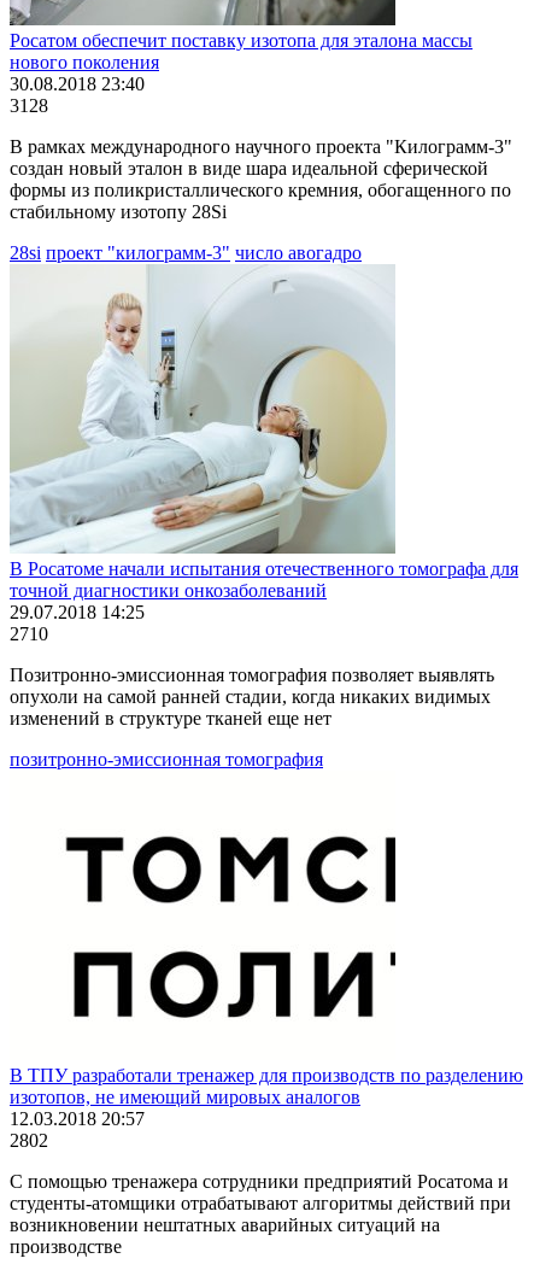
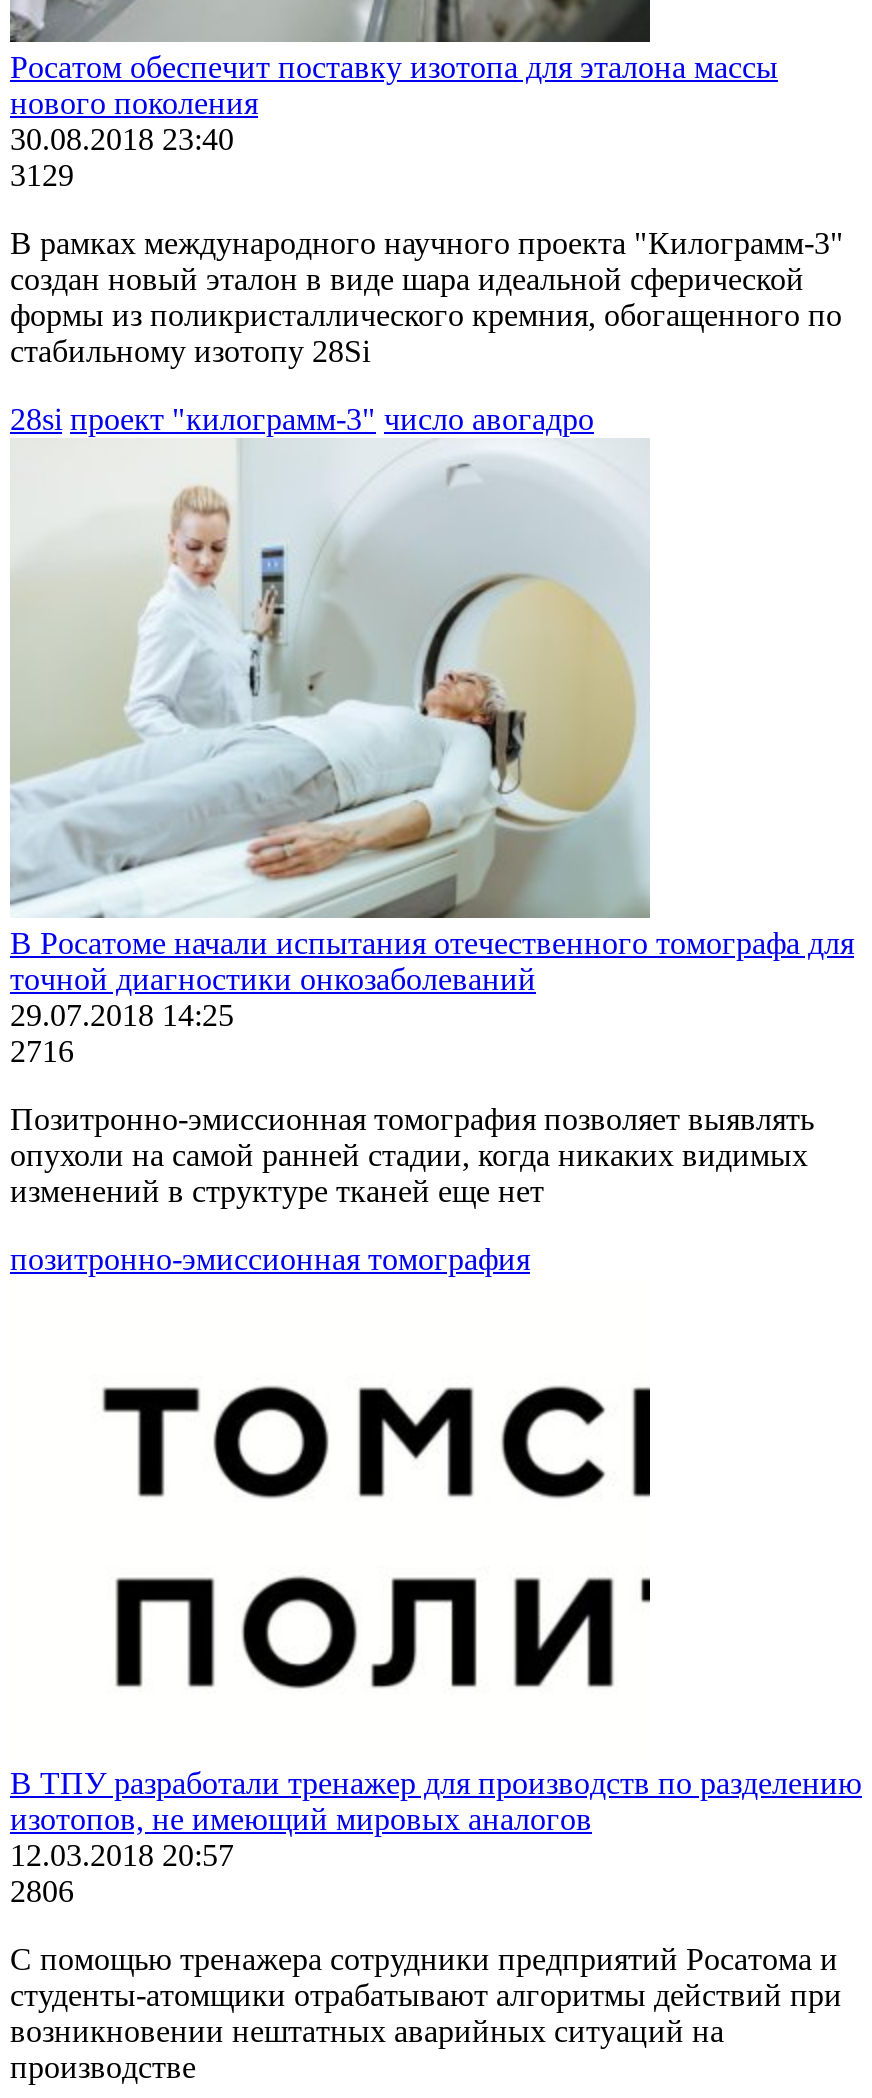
- 3128
+ 3129

- 2710
+ 2716

- 2802
+ 2806
